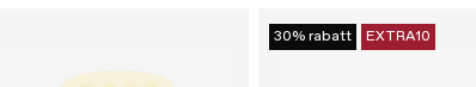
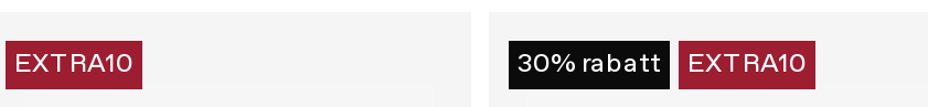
+ EXTRA10
